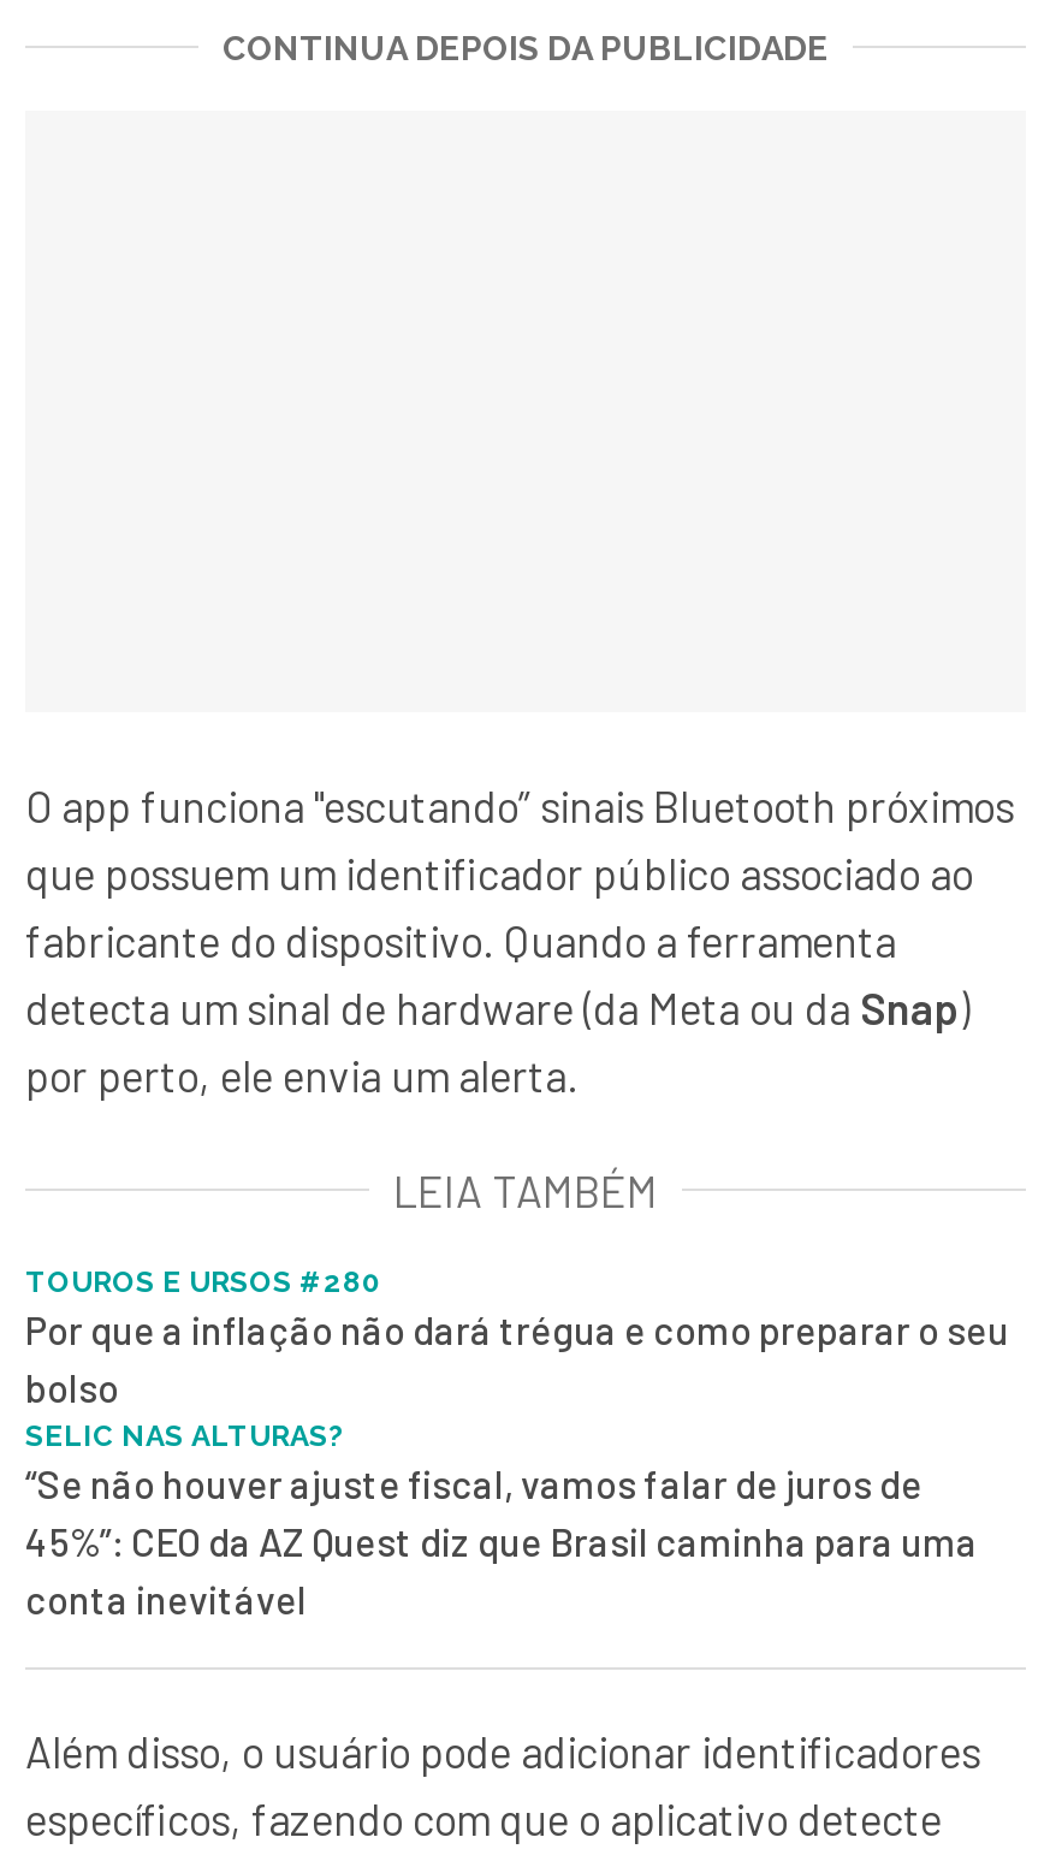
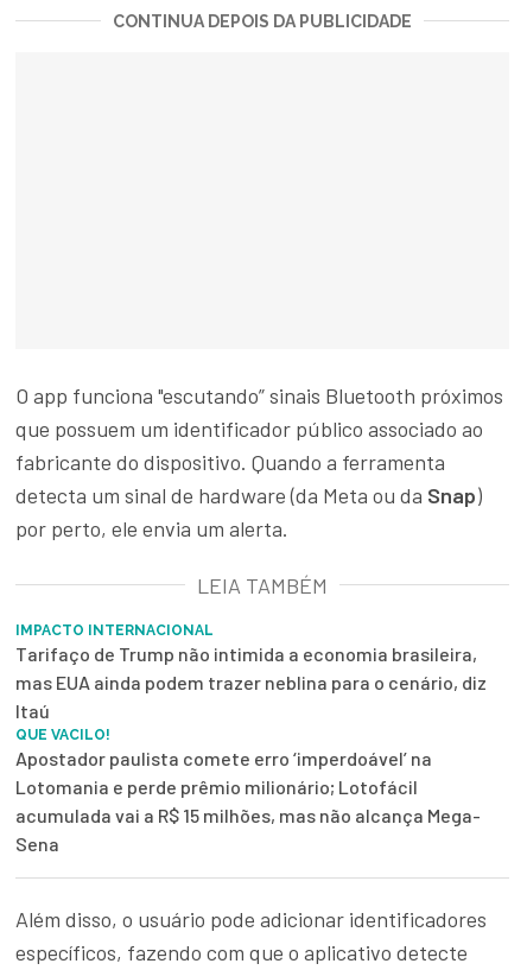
- TOUROS E URSOS #280
- Por que a inflação não dará trégua e como preparar o seu
- bolso
- SELIC NAS ALTURAS?
- “Se não houver ajuste fiscal, vamos falar de juros de
- 45%”: CEO da AZ Quest diz que Brasil caminha para uma
- conta inevitável
+ IMPACTO INTERNACIONAL
+ Tarifaço de Trump não intimida a economia brasileira,
+ mas EUA ainda podem trazer neblina para o cenário, diz
+ Itaú
+ QUE VACILO!
+ Apostador paulista comete erro ‘imperdoável’ na
+ Lotomania e perde prêmio milionário; Lotofácil
+ acumulada vai a R$ 15 milhões, mas não alcança Mega-
+ Sena
